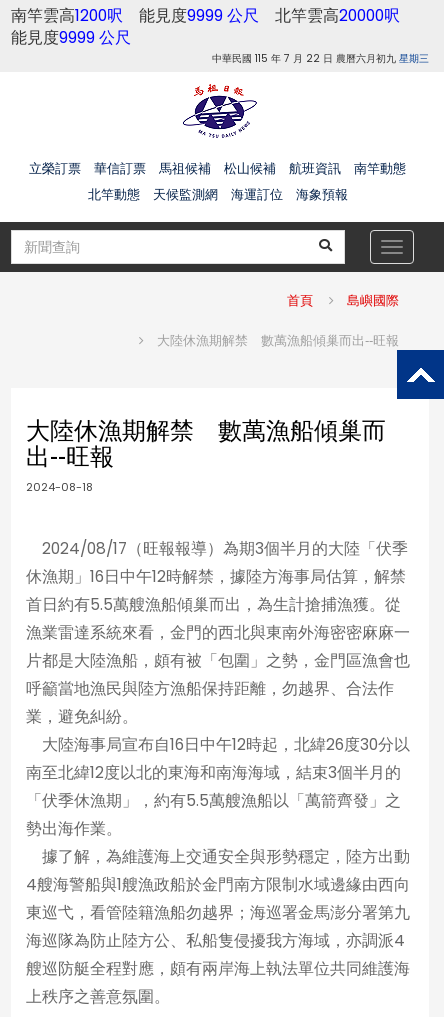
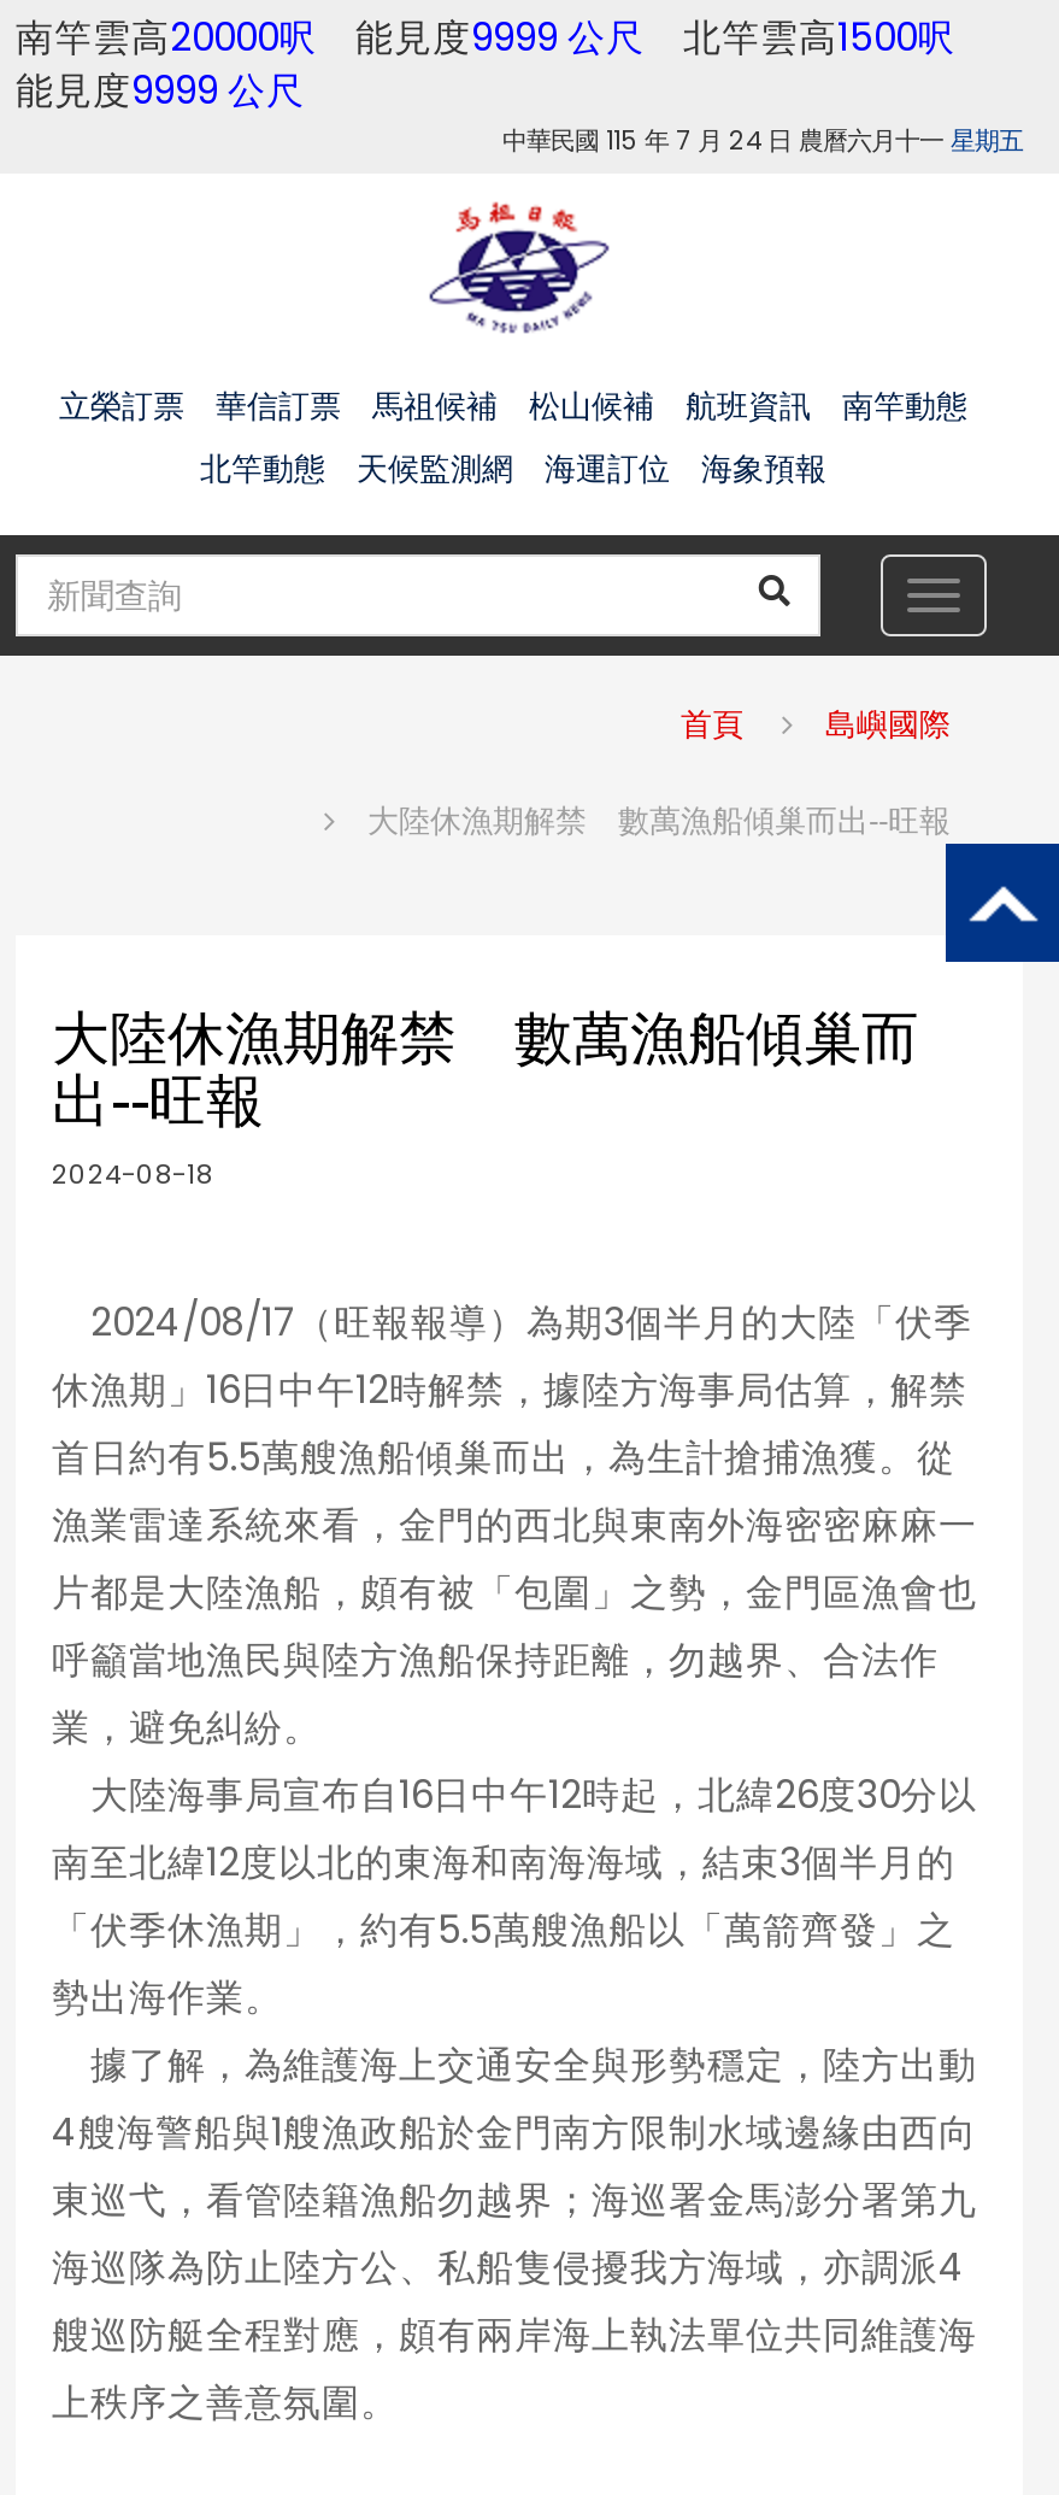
- 南竿雲高1200呎能見度9999 公尺北竿雲高20000呎
+ 南竿雲高20000呎能見度9999 公尺北竿雲高1500呎

- 中華民國 115 年 7 月 22 日 農曆六月初九星期三
+ 中華民國 115 年 7 月 24 日 農曆六月十一星期五
